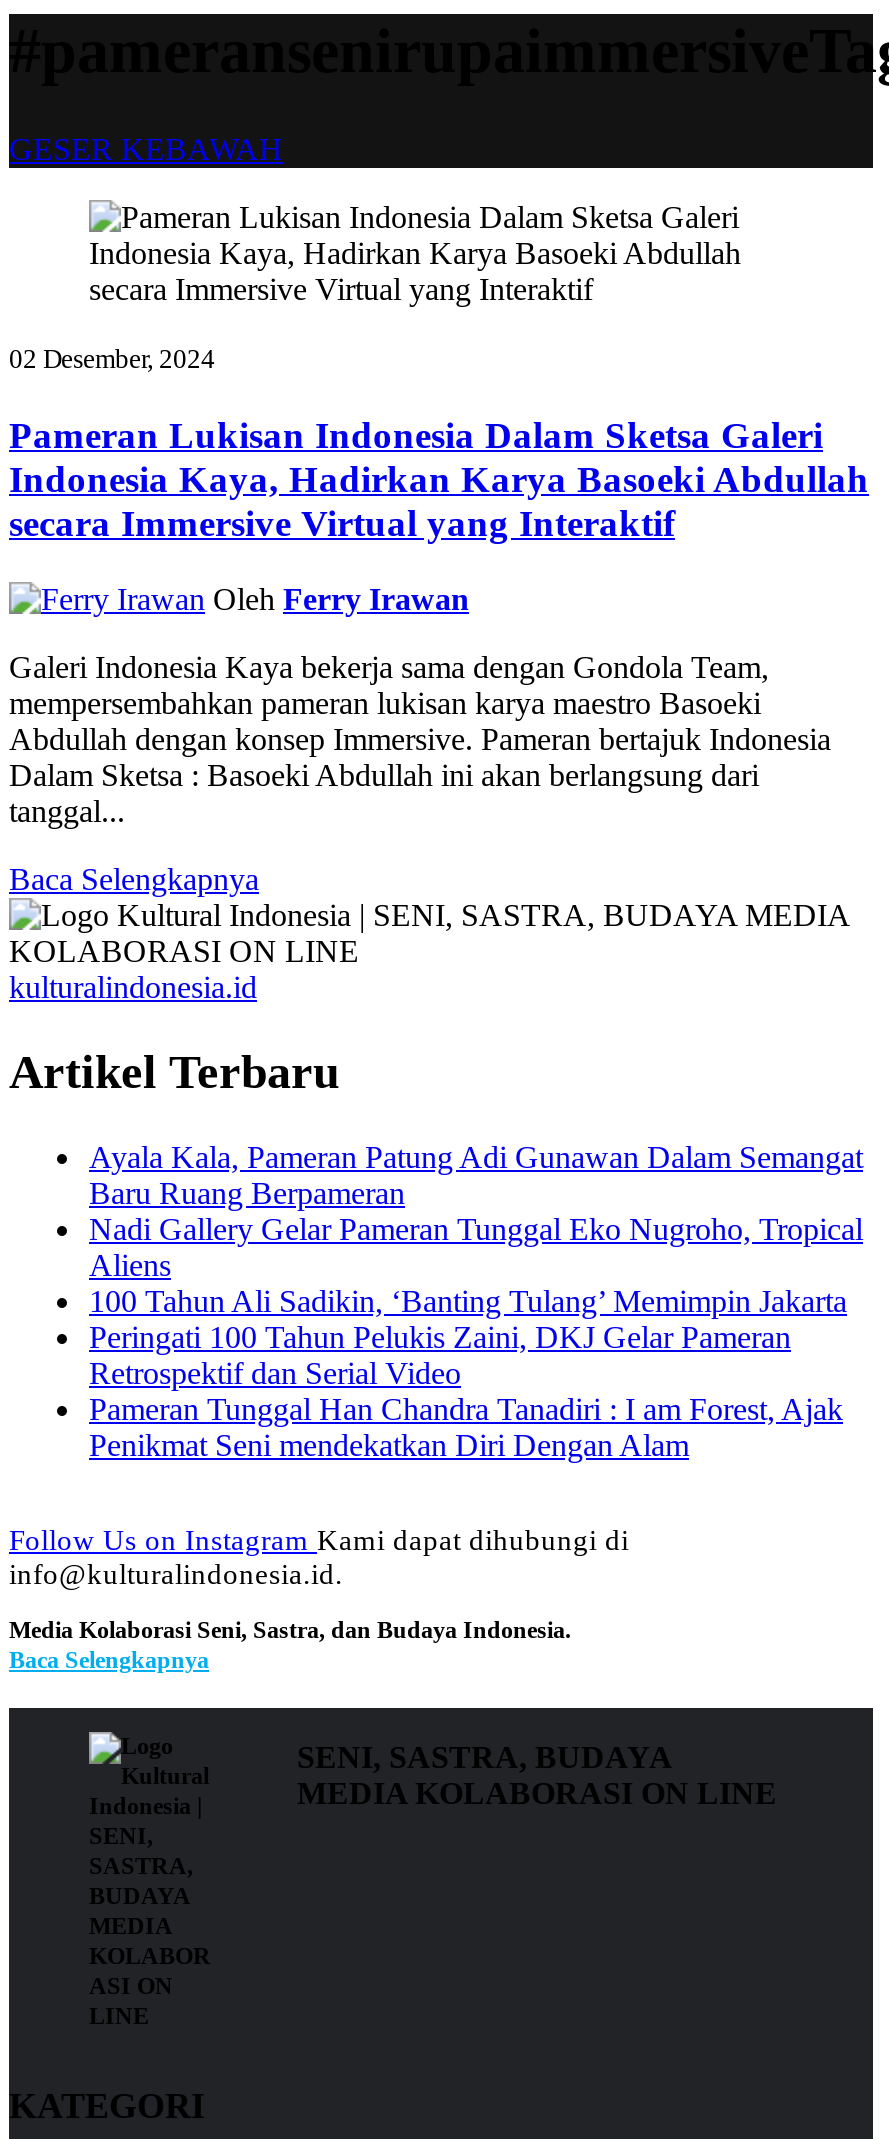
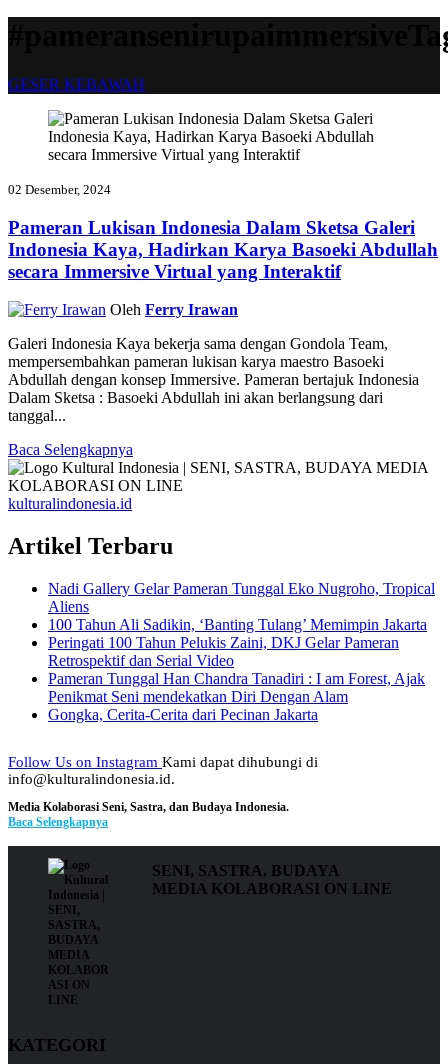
- Ayala Kala, Pameran Patung Adi Gunawan Dalam Semangat
- Baru Ruang Berpameran

moved up: Nadi Gallery Gelar Pameran Tunggal Eko Nugroho, Tropical | Aliens | 100 Tahun Ali Sadikin, ‘Banting Tulang’ Memimpin Jakarta | Peringati 100 Tahun Pelukis Zaini, DKJ Gelar Pameran | Retrospektif dan Serial Video | Pameran Tunggal Han Chandra Tanadiri : I am Forest, Ajak | Penikmat Seni mendekatkan Diri Dengan Alam

+ Gongka, Cerita-Cerita dari Pecinan Jakarta
